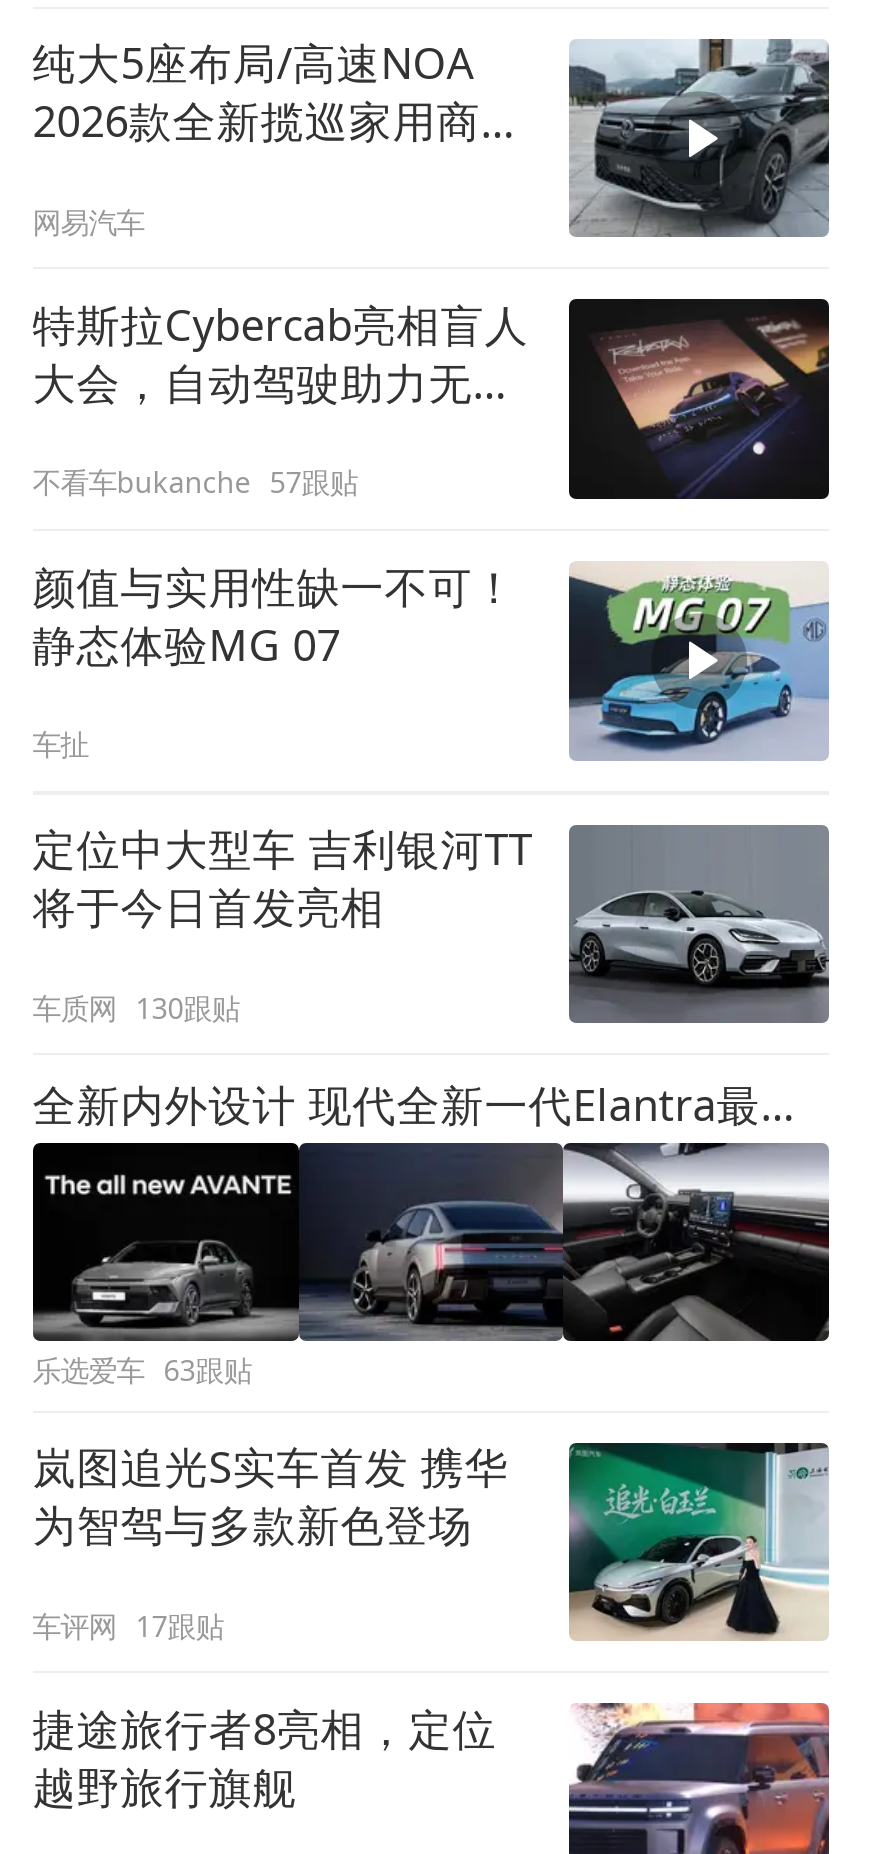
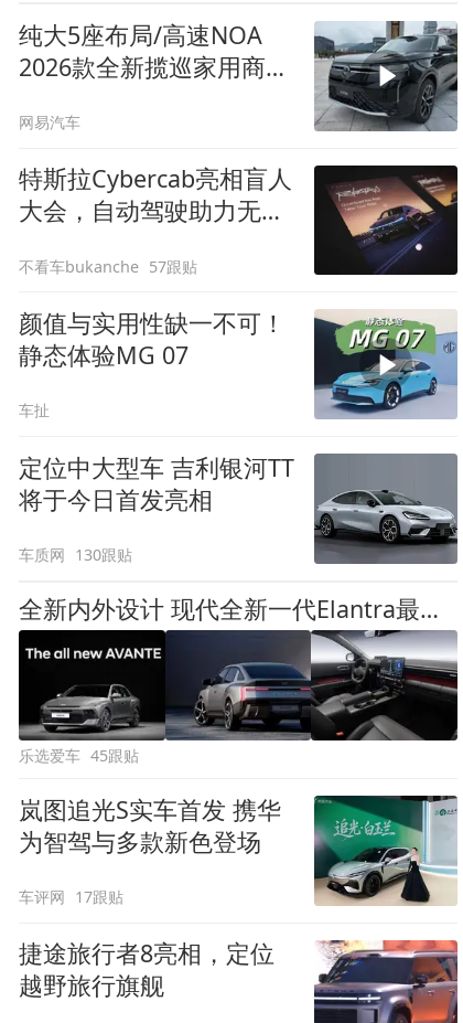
- 乐选爱车 63跟贴
+ 乐选爱车 45跟贴
